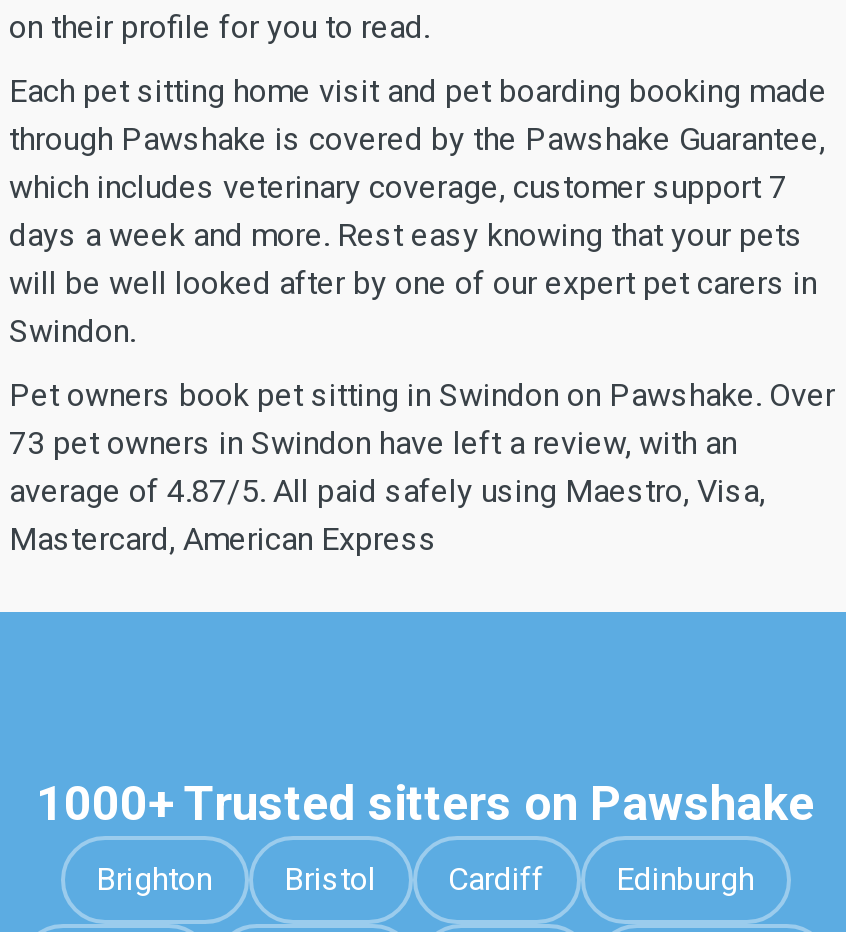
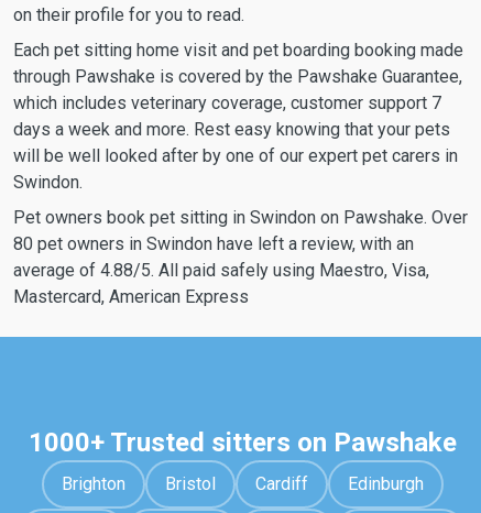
- 73 pet owners in Swindon have left a review, with an
+ 80 pet owners in Swindon have left a review, with an

- average of 4.87/5. All paid safely using Maestro, Visa,
+ average of 4.88/5. All paid safely using Maestro, Visa,
